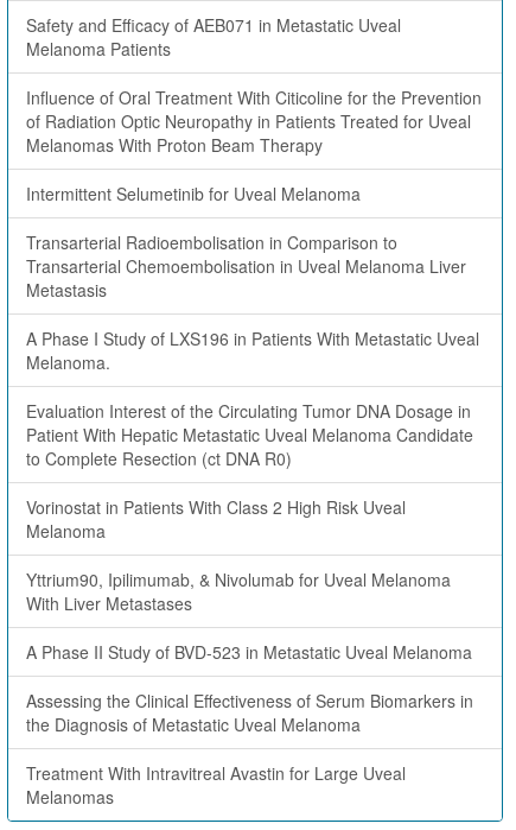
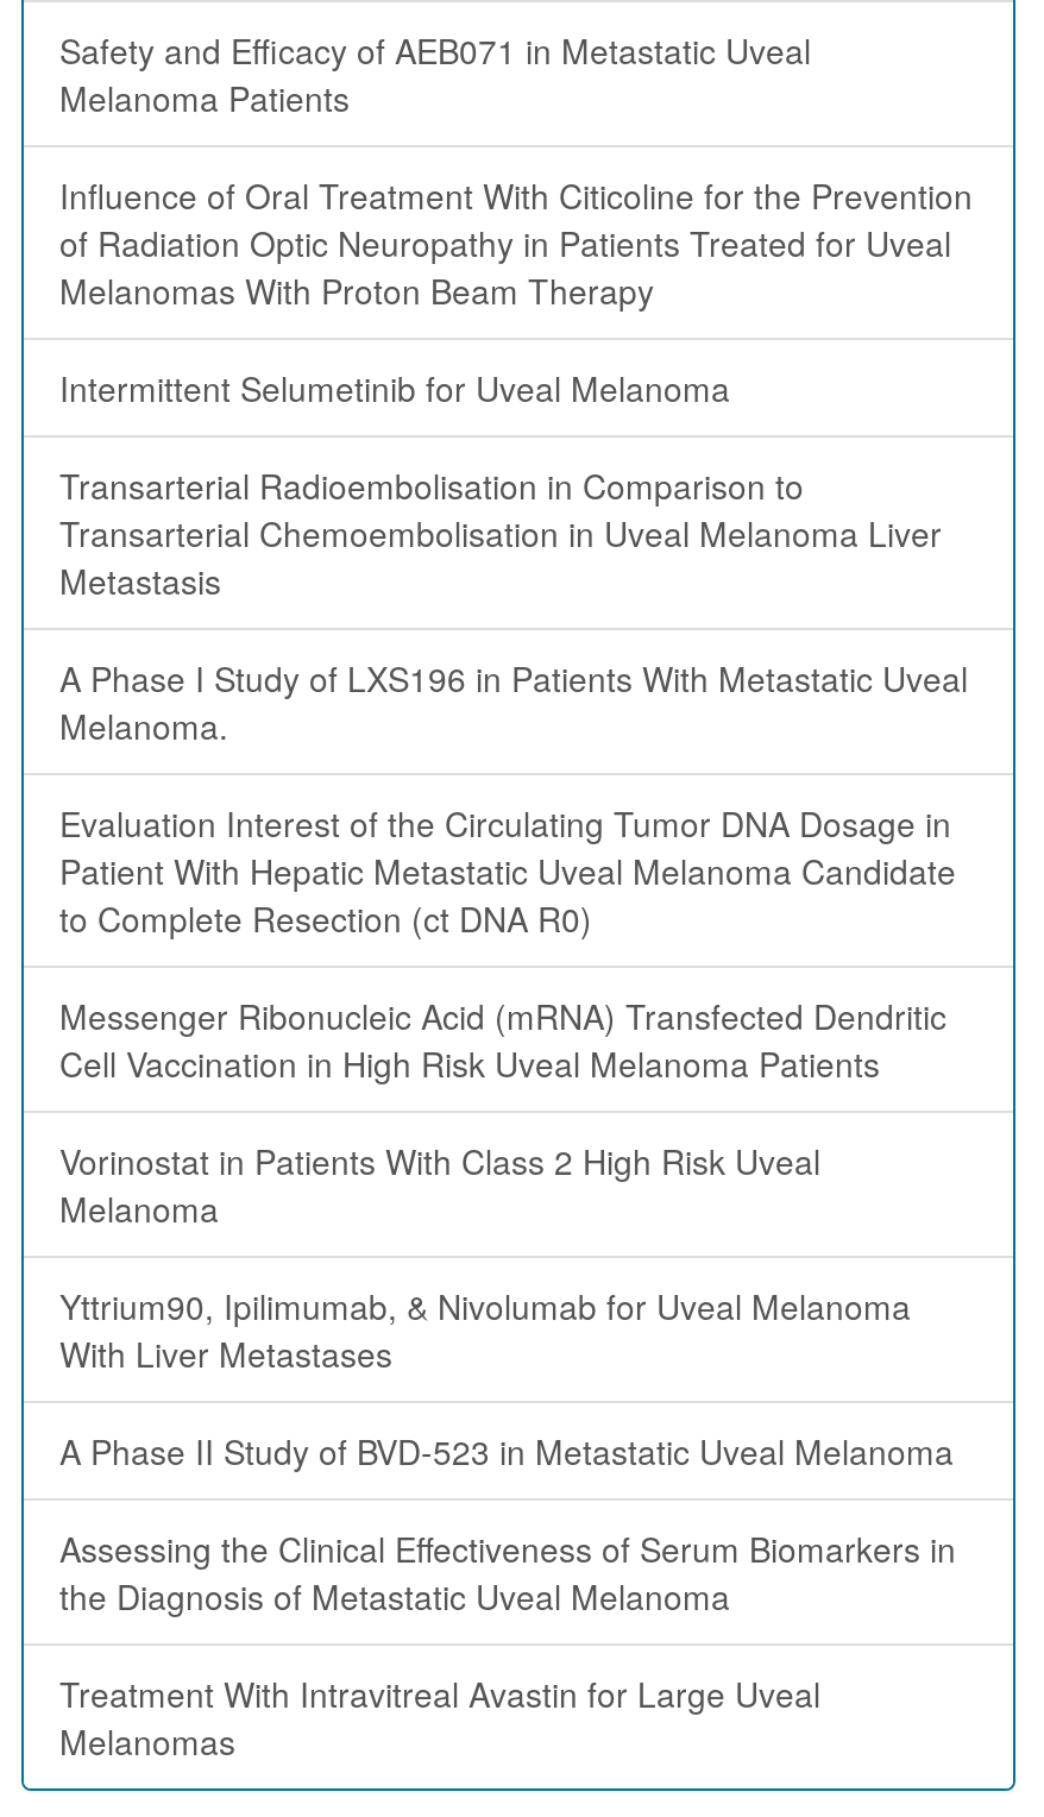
+ Messenger Ribonucleic Acid (mRNA) Transfected Dendritic
+ Cell Vaccination in High Risk Uveal Melanoma Patients
